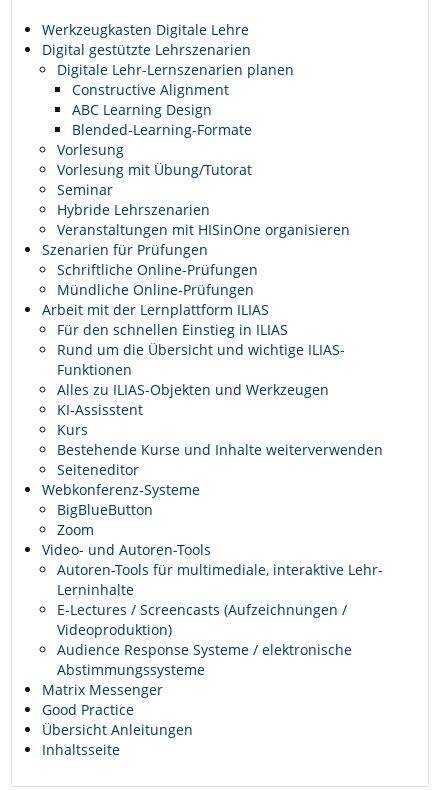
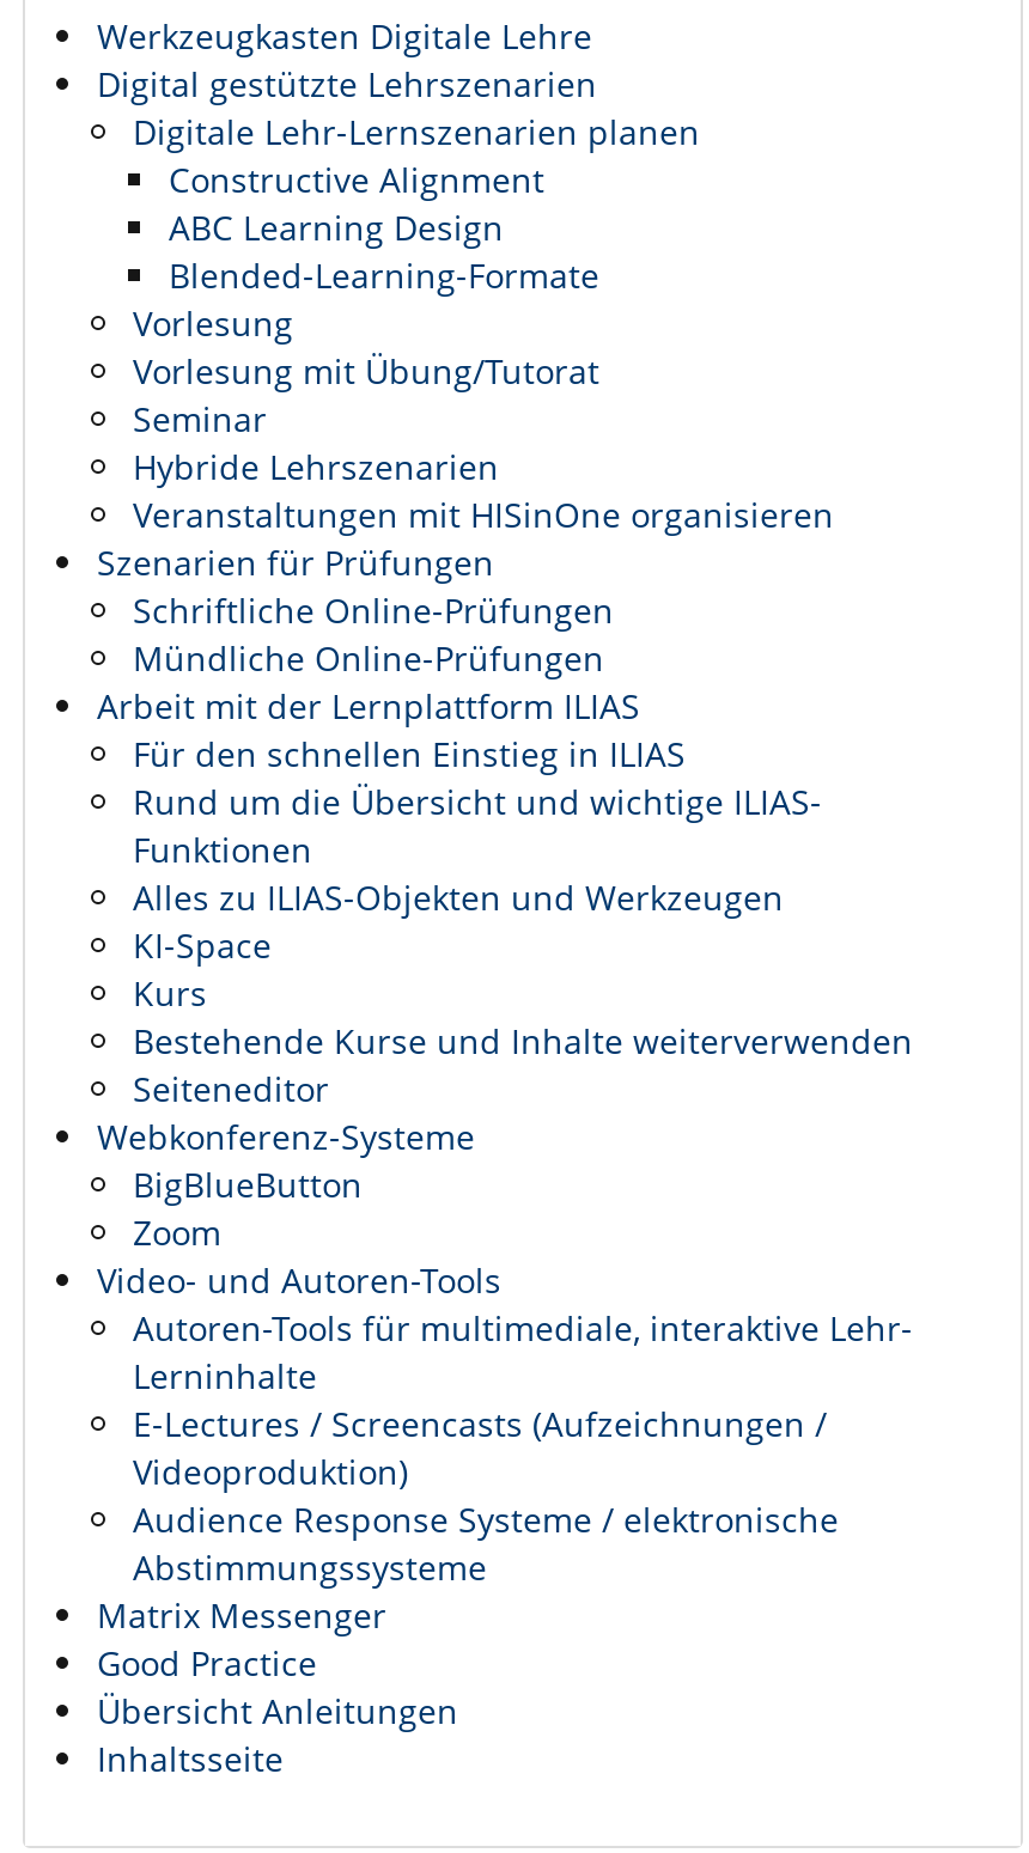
- KI-Assisstent
+ KI-Space
